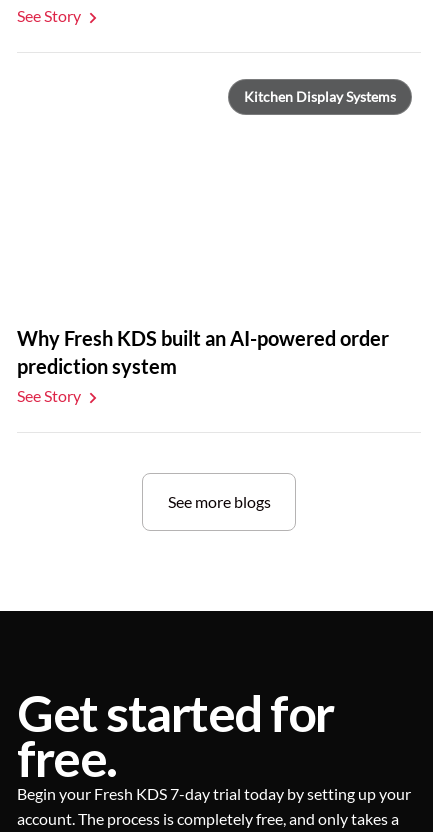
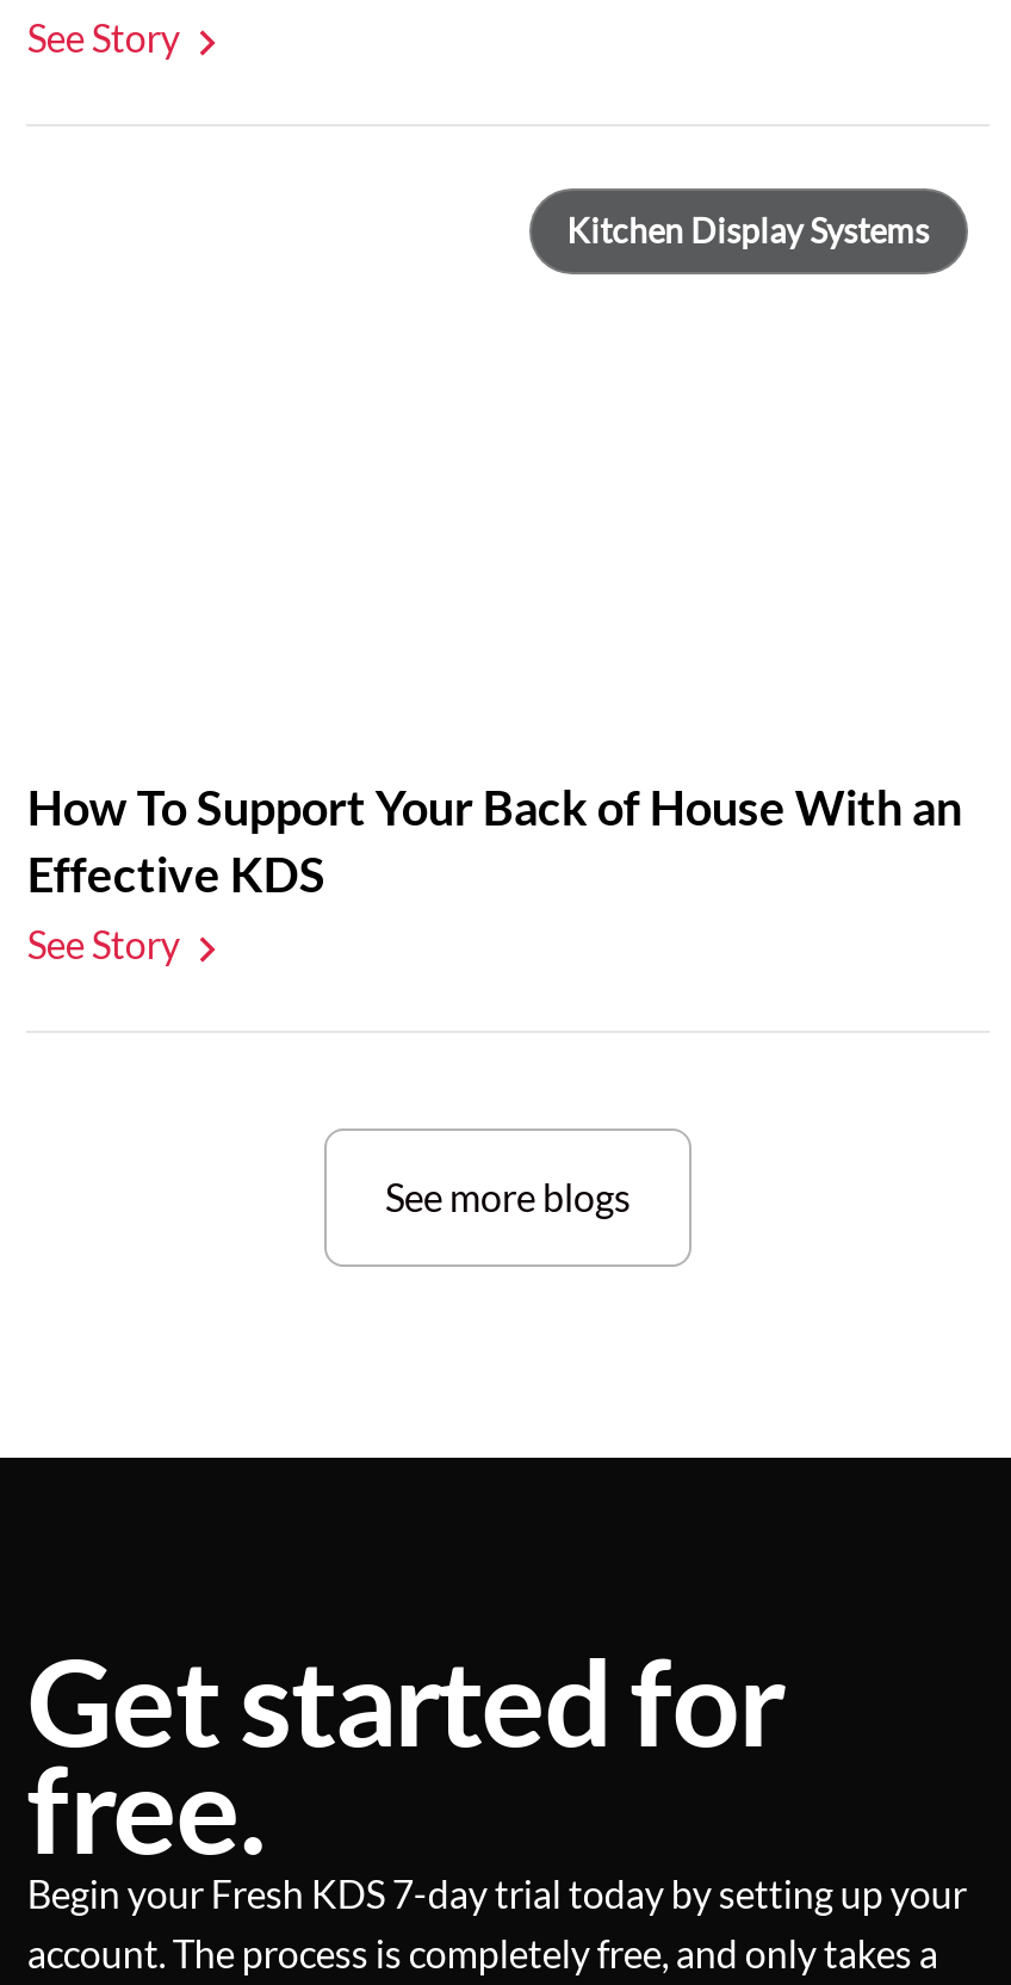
- Why Fresh KDS built an AI-powered order
- prediction system
+ How To Support Your Back of House With an
+ Effective KDS
